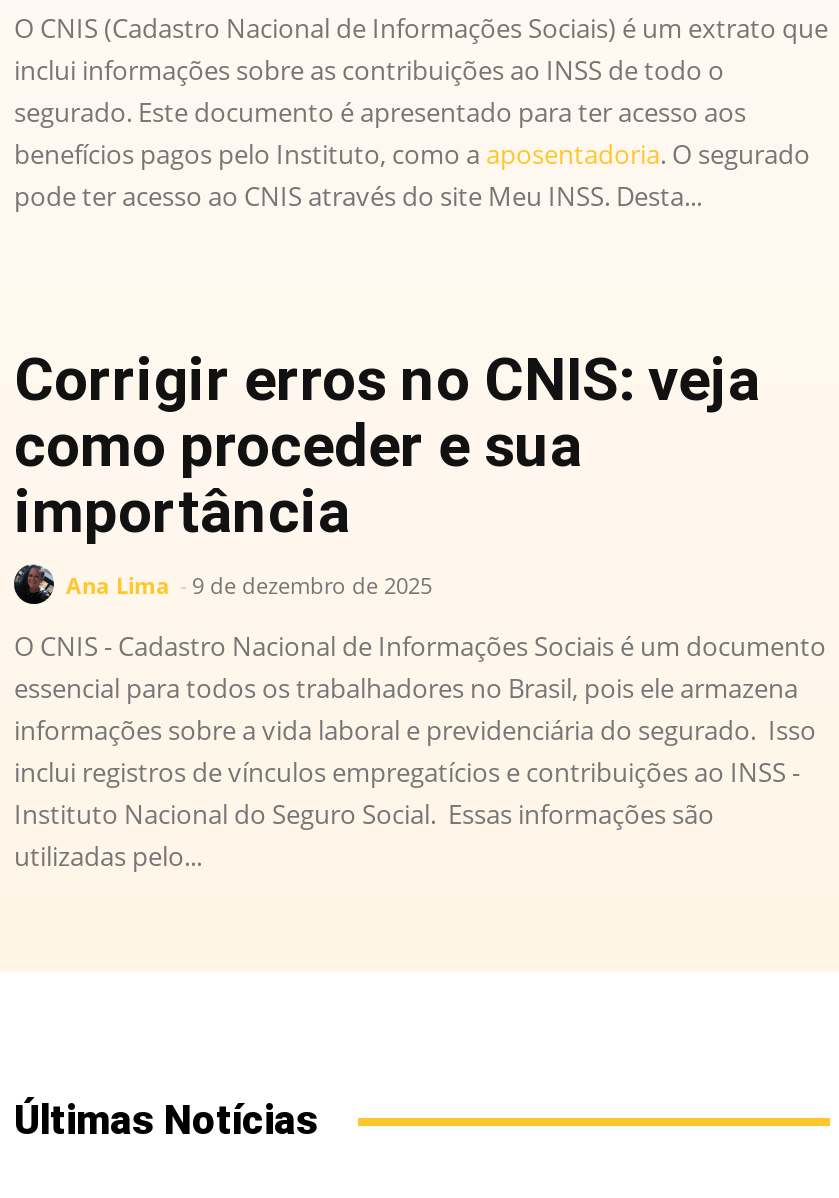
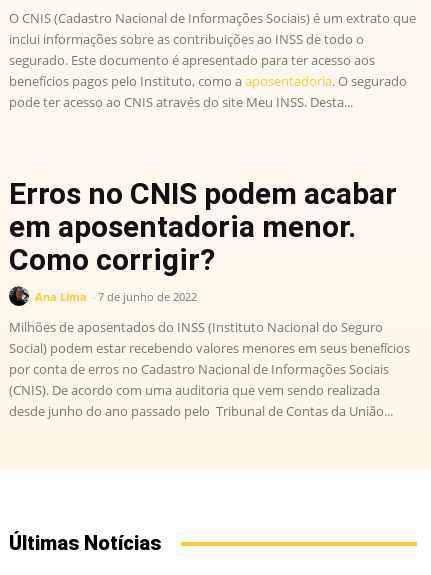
- Corrigir erros no CNIS: veja
- como proceder e sua
- importância
- Ana Lima - 9 de dezembro de 2025
+ Erros no CNIS podem acabar
+ em aposentadoria menor.
+ Como corrigir?
+ Ana Lima - 7 de junho de 2022

- O CNIS - Cadastro Nacional de Informações Sociais é um documento
- essencial para todos os trabalhadores no Brasil, pois ele armazena
- informações sobre a vida laboral e previdenciária do segurado. Isso
- inclui registros de vínculos empregatícios e contribuições ao INSS -
- Instituto Nacional do Seguro Social. Essas informações são
- utilizadas pelo...
+ Milhões de aposentados do INSS (Instituto Nacional do Seguro
+ Social) podem estar recebendo valores menores em seus benefícios
+ por conta de erros no Cadastro Nacional de Informações Sociais
+ (CNIS). De acordo com uma auditoria que vem sendo realizada
+ desde junho do ano passado pelo Tribunal de Contas da União...
